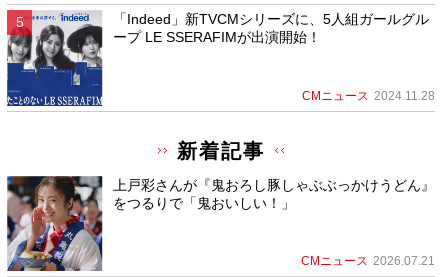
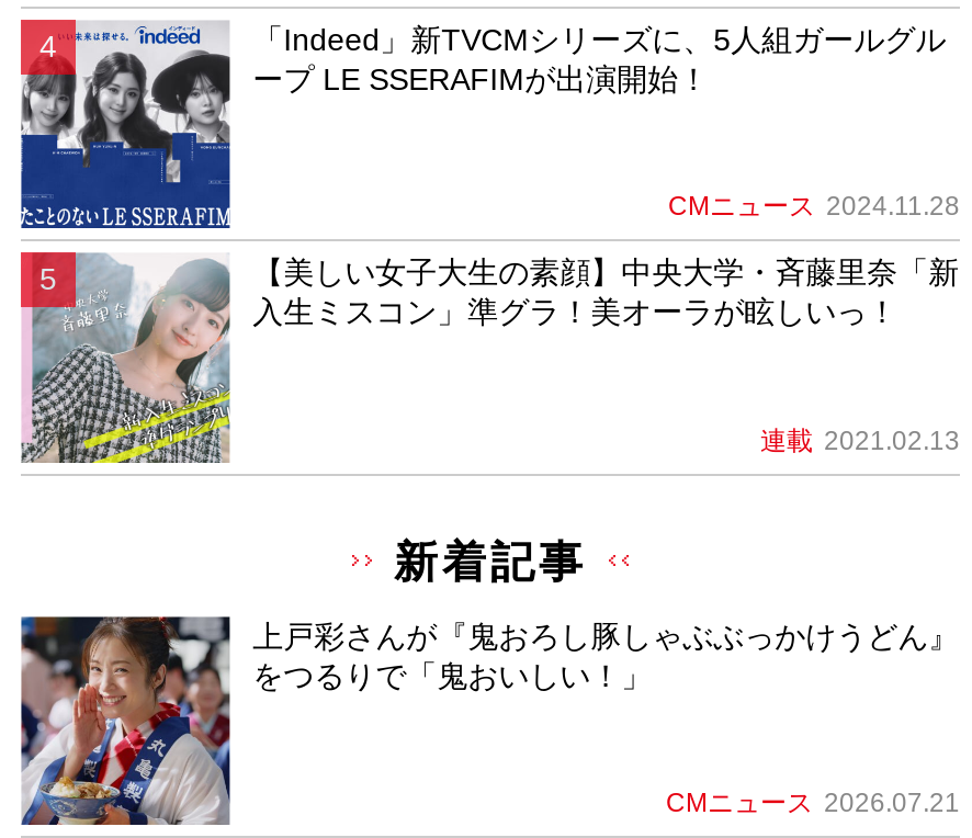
+ [image]
+ 【美しい女子大生の素顔】中央大学・斉藤里奈「新
+ 入生ミスコン」準グラ！美オーラが眩しいっ！

+ 連載 2021.02.13
